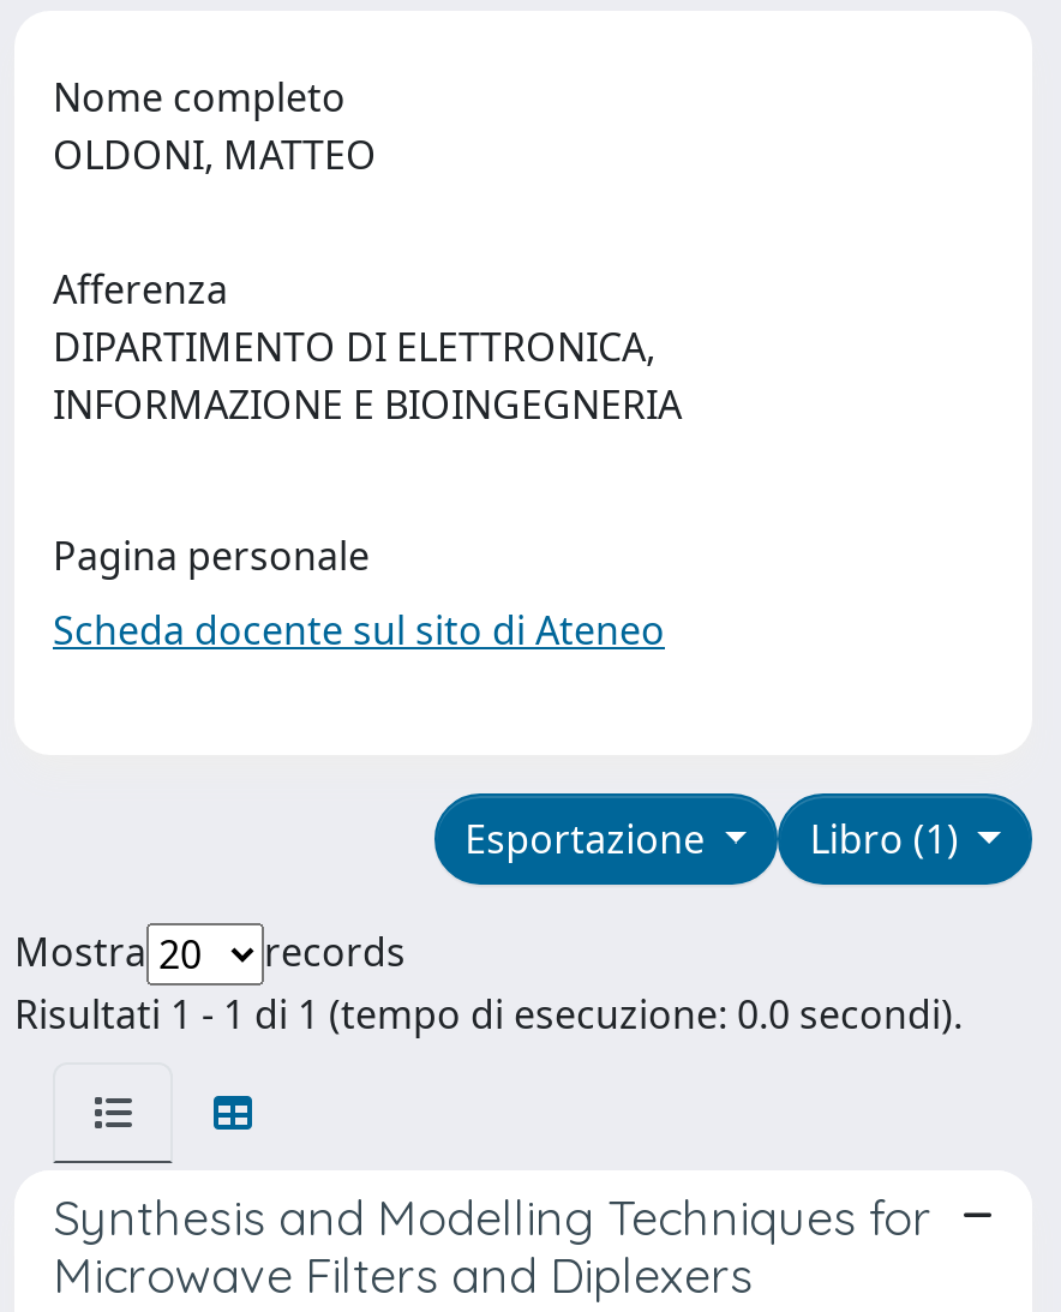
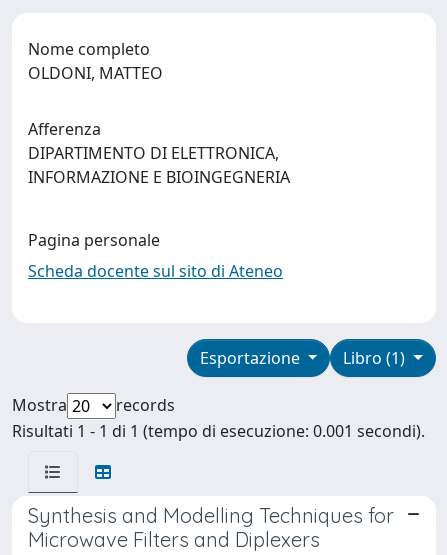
- Risultati 1 - 1 di 1 (tempo di esecuzione: 0.0 secondi).
+ Risultati 1 - 1 di 1 (tempo di esecuzione: 0.001 secondi).
